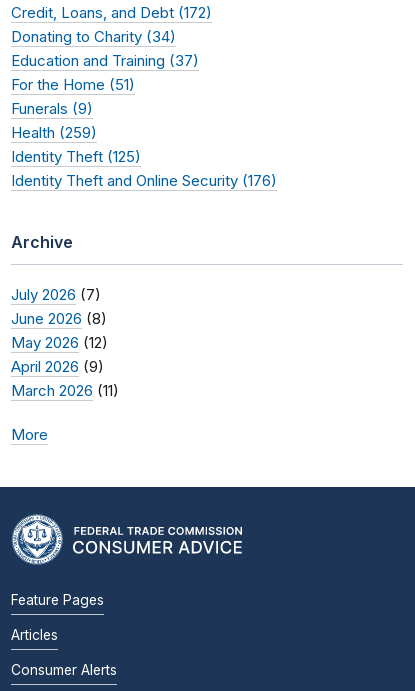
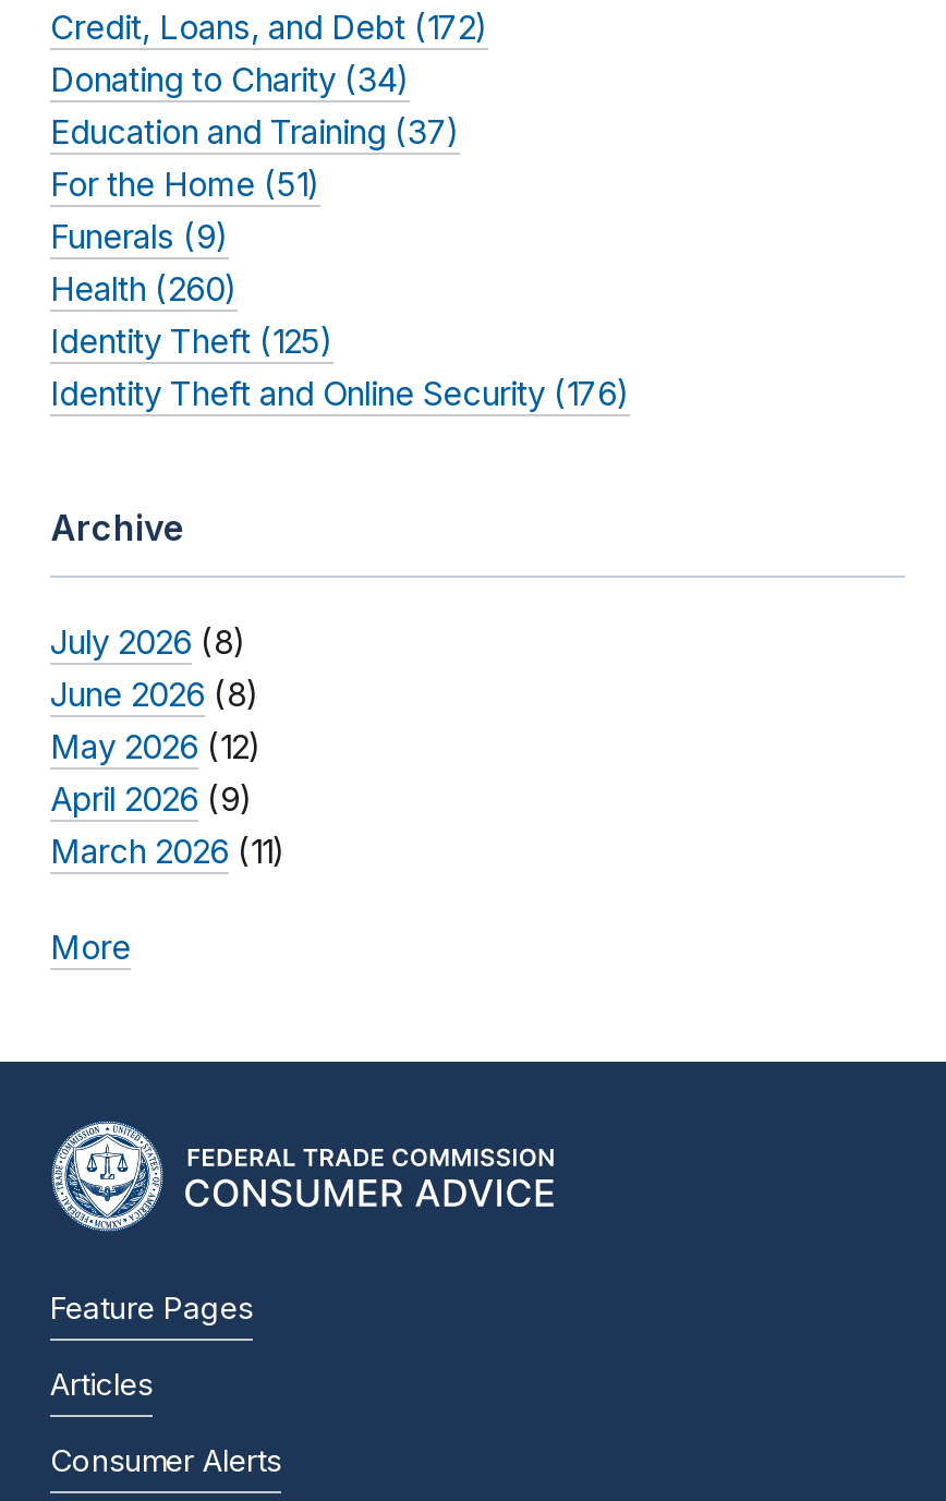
- Health (259)
+ Health (260)

- July 2026 (7)
+ July 2026 (8)
